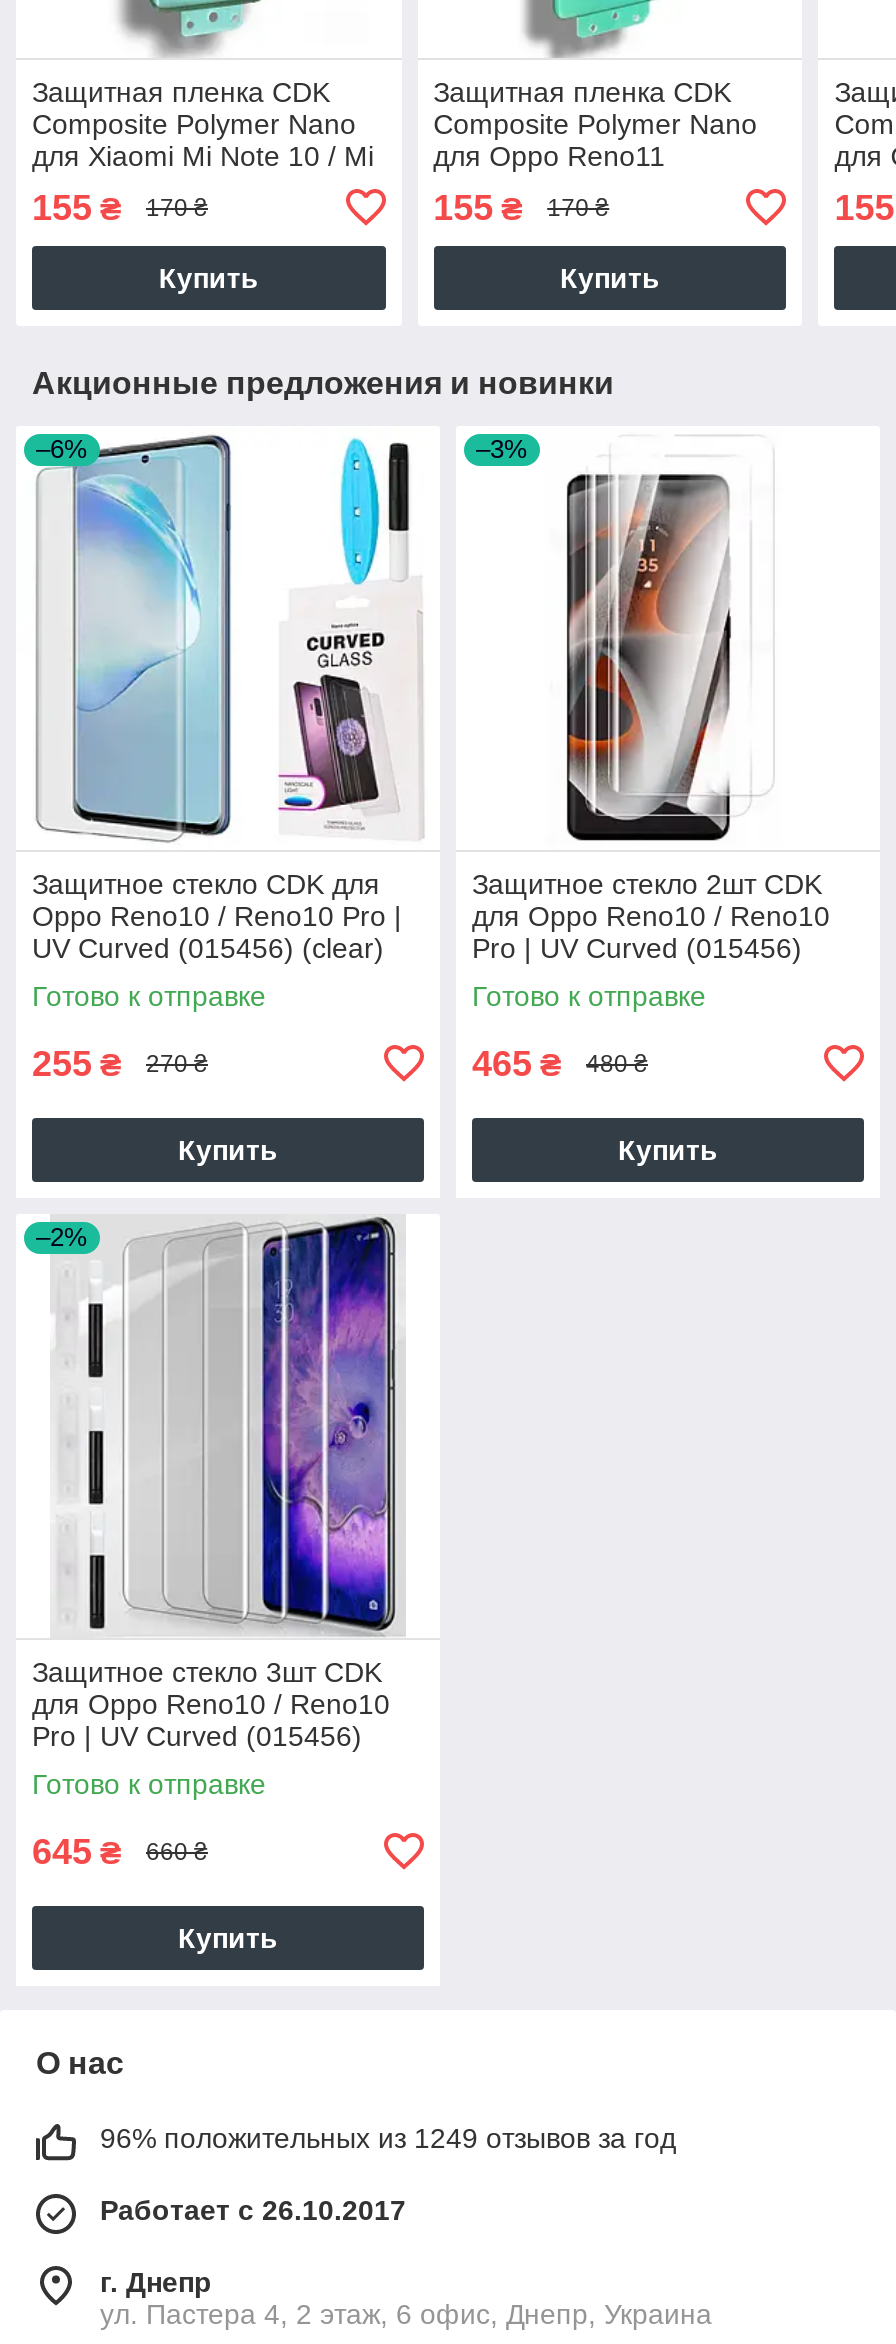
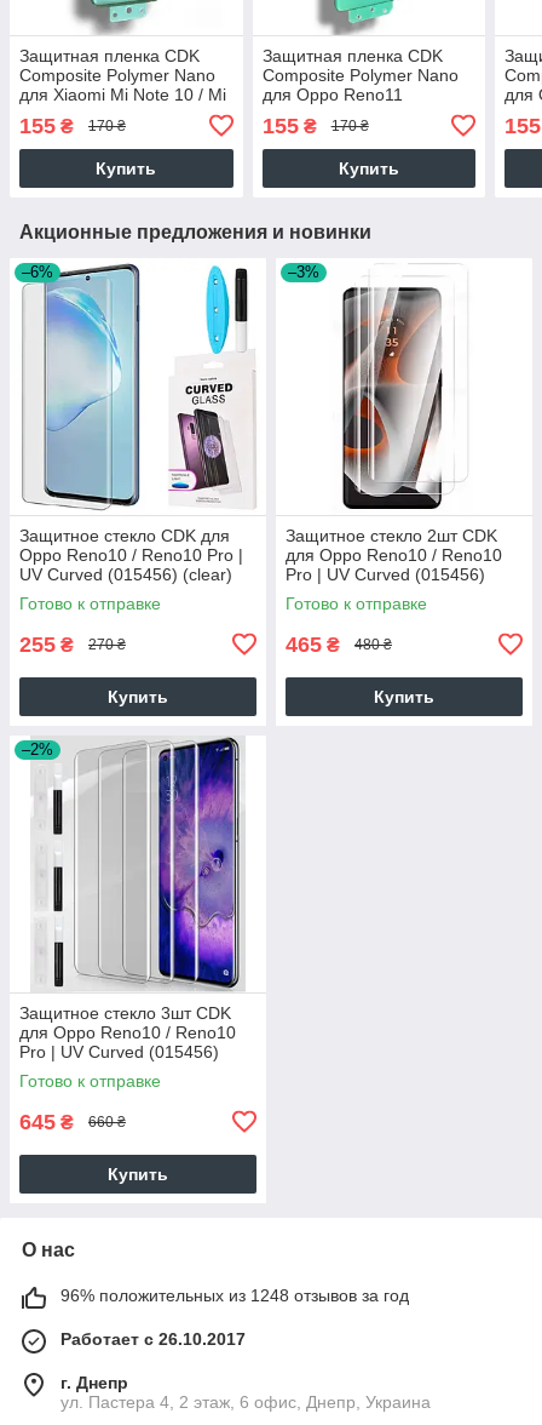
- 96% положительных из 1249 отзывов за год
+ 96% положительных из 1248 отзывов за год
